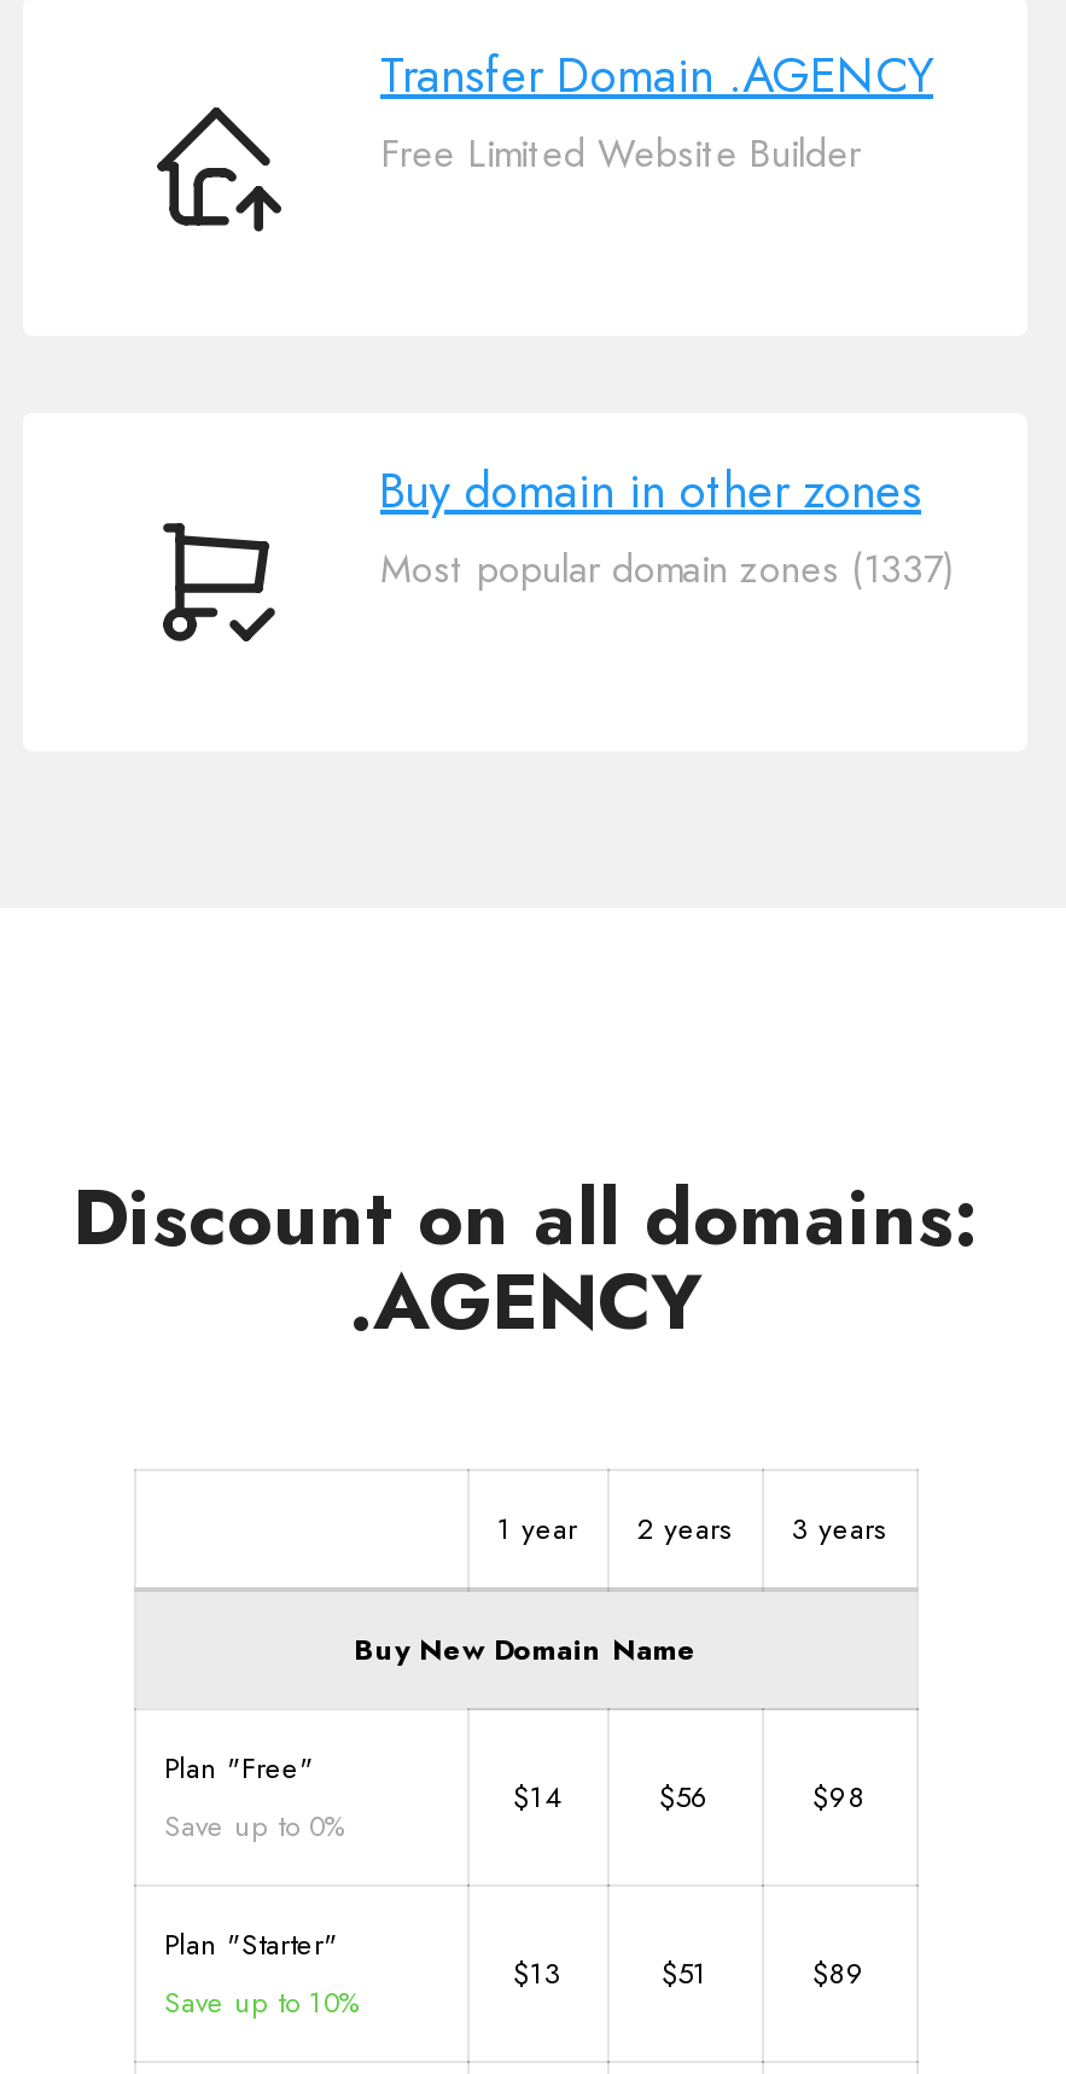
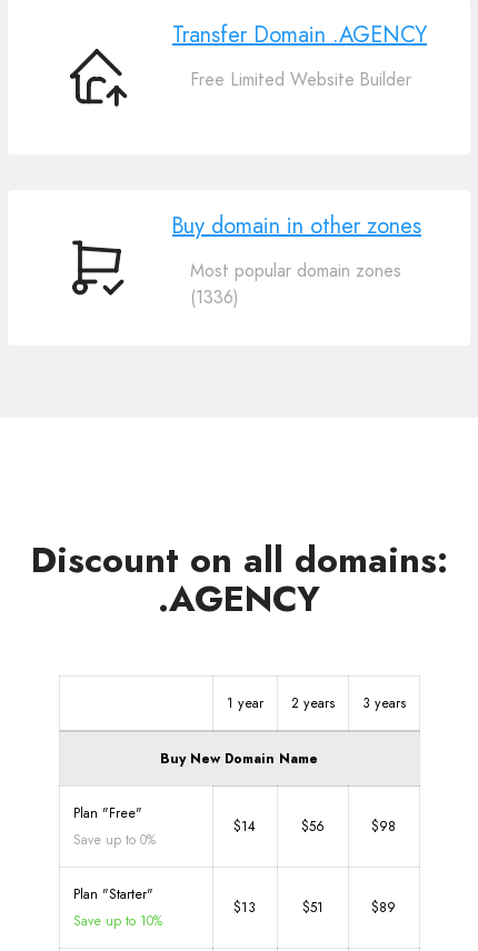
- Most popular domain zones (1337)
+ Most popular domain zones
+ (1336)
